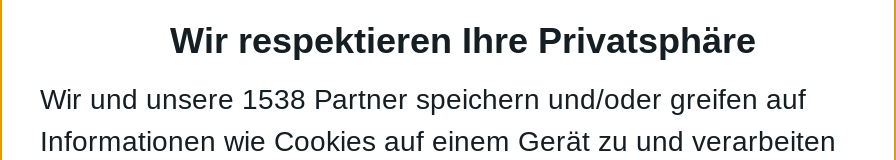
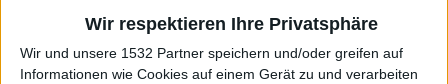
- Wir und unsere 1538 Partner speichern und/oder greifen auf
+ Wir und unsere 1532 Partner speichern und/oder greifen auf
